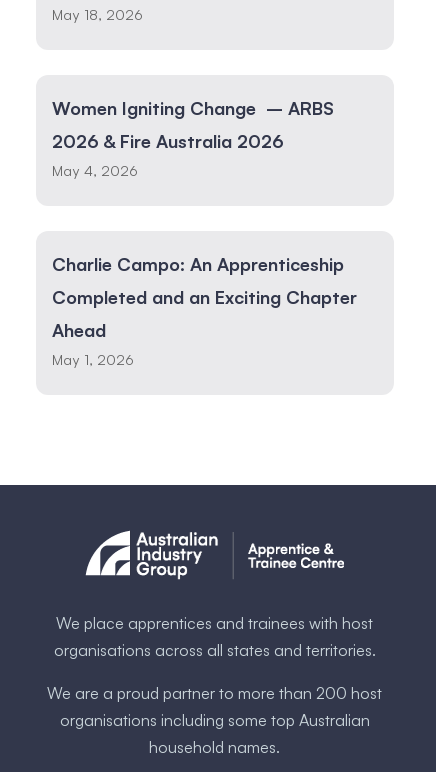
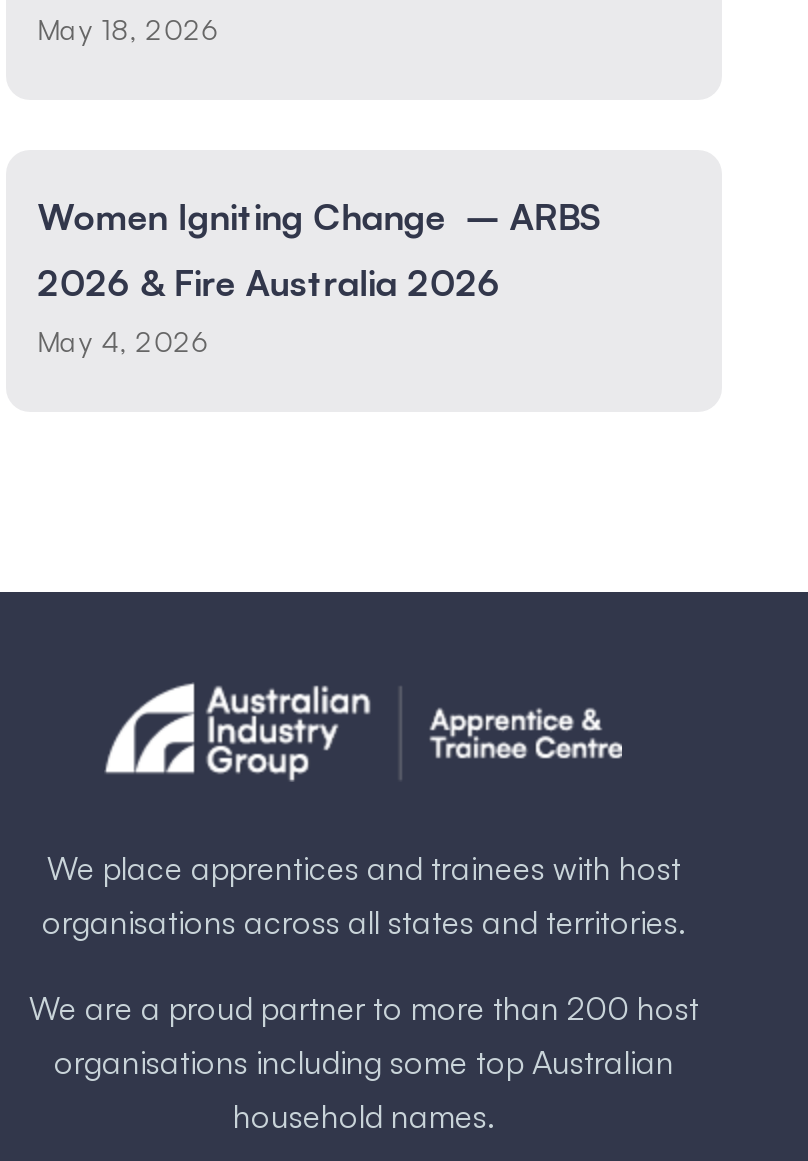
- Charlie Campo: An Apprenticeship
- Completed and an Exciting Chapter
- Ahead
- May 1, 2026
